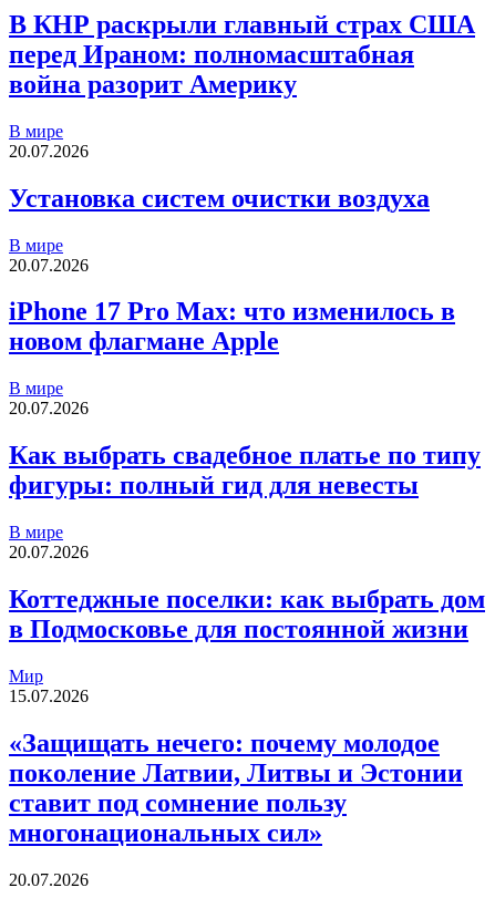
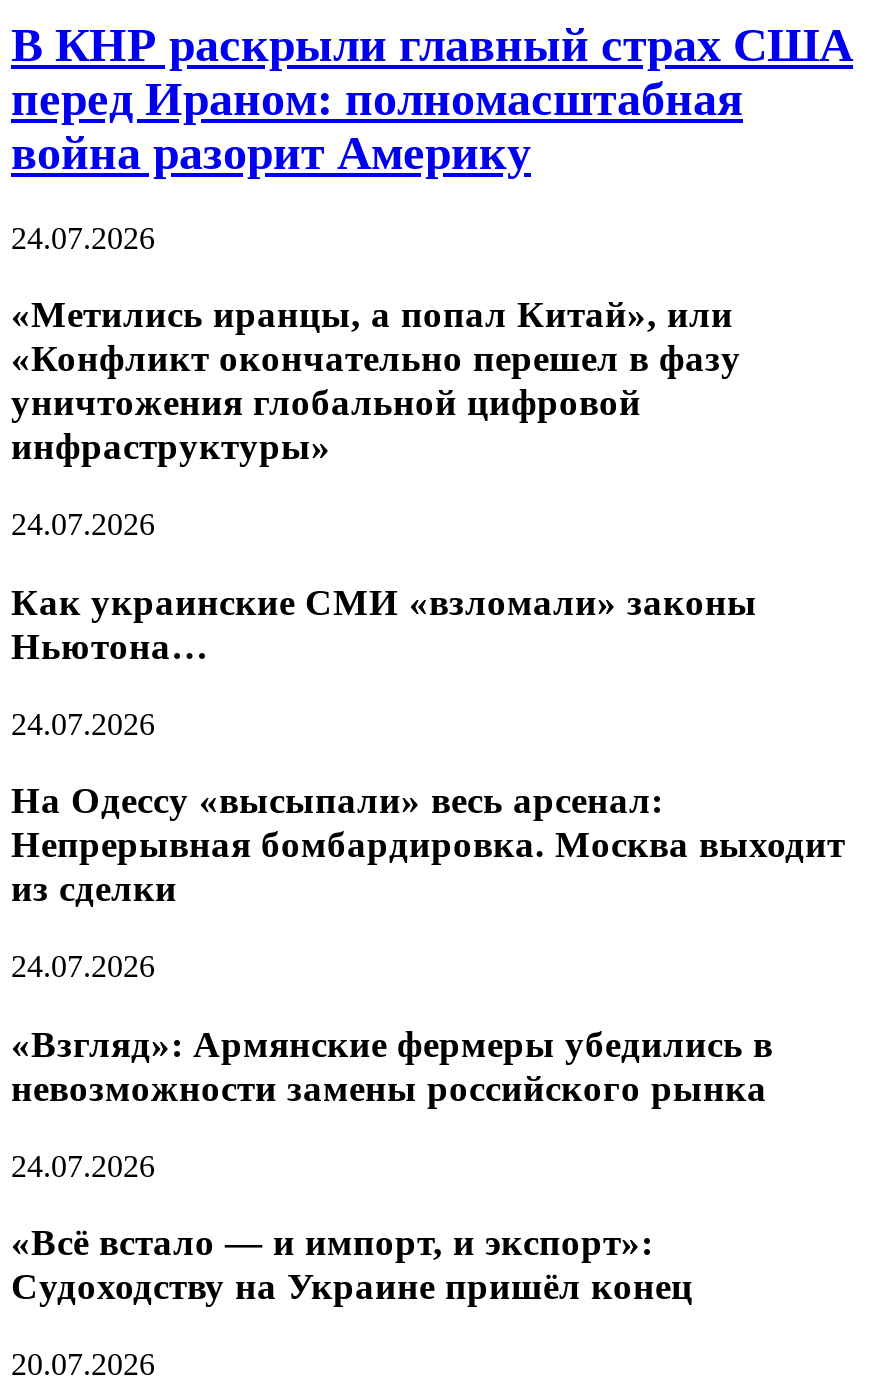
- В мире
- 20.07.2026
+ 24.07.2026

- Установка систем очистки воздуха
+ «Метились иранцы, а попал Китай», или
+ «Конфликт окончательно перешел в фазу
+ уничтожения глобальной цифровой
+ инфраструктуры»

- В мире
- 20.07.2026
+ 24.07.2026

- iPhone 17 Pro Max: что изменилось в
- новом флагмане Apple
+ Как украинские СМИ «взломали» законы
+ Ньютона…

- В мире
- 20.07.2026
+ 24.07.2026

- Как выбрать свадебное платье по типу
- фигуры: полный гид для невесты
+ На Одессу «высыпали» весь арсенал:
+ Непрерывная бомбардировка. Москва выходит
+ из сделки

- В мире
- 20.07.2026
+ 24.07.2026

- Коттеджные поселки: как выбрать дом
- в Подмосковье для постоянной жизни
+ «Взгляд»: Армянские фермеры убедились в
+ невозможности замены российского рынка

- Мир
- 15.07.2026
+ 24.07.2026

- «Защищать нечего: почему молодое
- поколение Латвии, Литвы и Эстонии
- ставит под сомнение пользу
- многонациональных сил»
+ «Всё встало — и импорт, и экспорт»:
+ Судоходству на Украине пришёл конец
